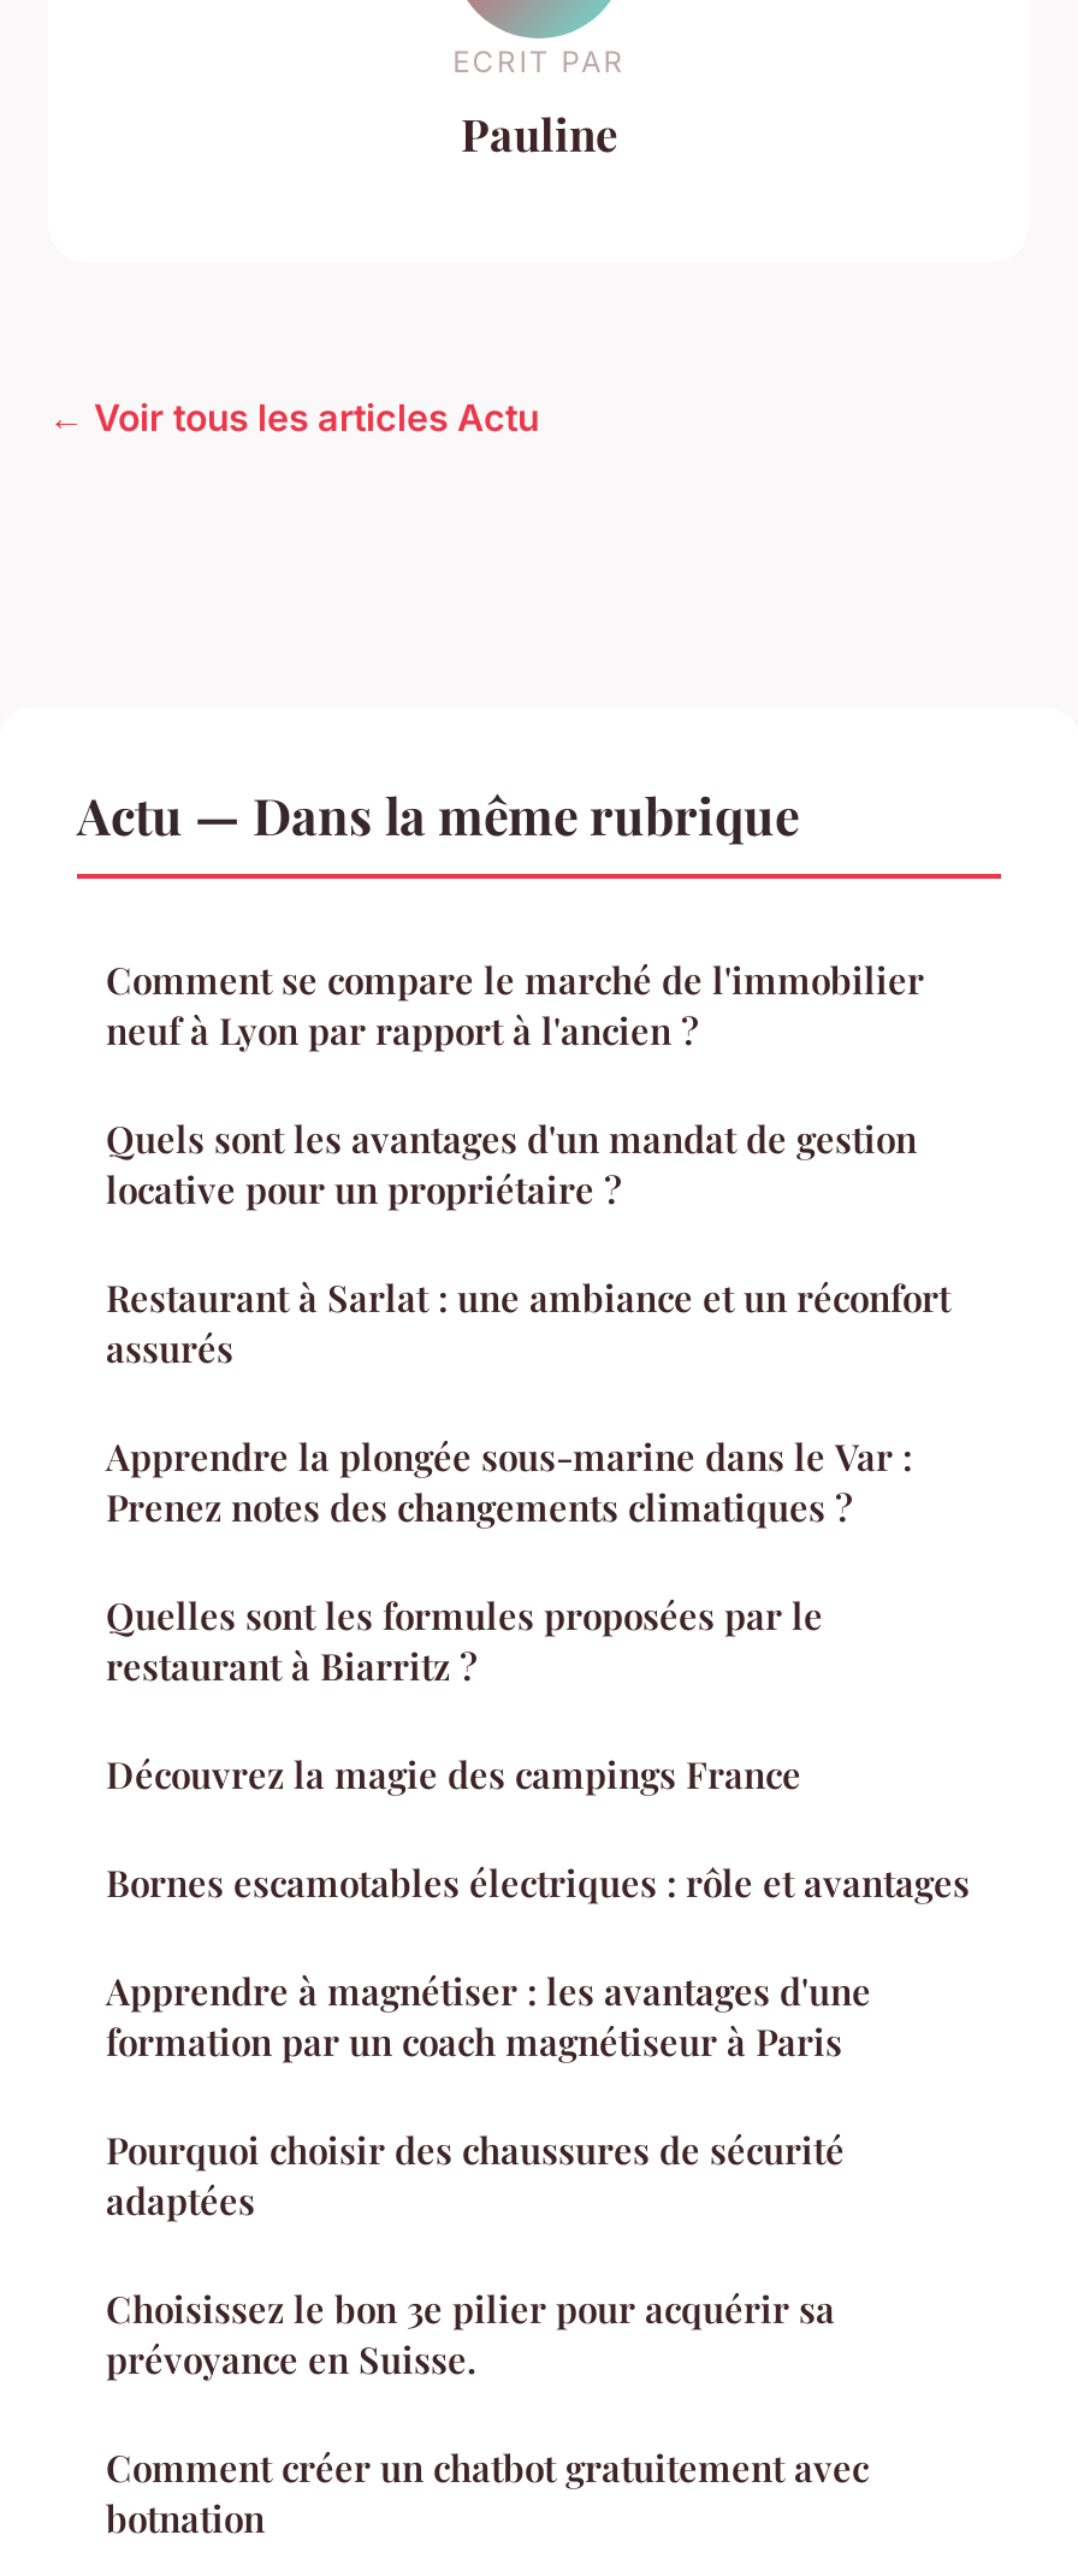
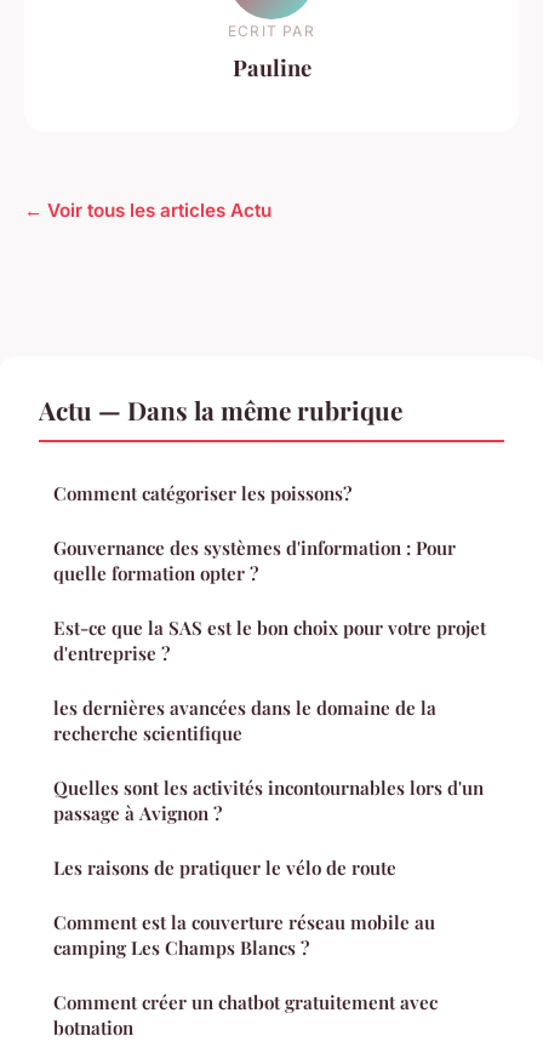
- Comment se compare le marché de l'immobilier
- neuf à Lyon par rapport à l'ancien ?
- Quels sont les avantages d'un mandat de gestion
- locative pour un propriétaire ?
- Restaurant à Sarlat : une ambiance et un réconfort
- assurés
- Apprendre la plongée sous-marine dans le Var :
- Prenez notes des changements climatiques ?
- Quelles sont les formules proposées par le
- restaurant à Biarritz ?
- Découvrez la magie des campings France
- Bornes escamotables électriques : rôle et avantages
- Apprendre à magnétiser : les avantages d'une
- formation par un coach magnétiseur à Paris
- Pourquoi choisir des chaussures de sécurité
- adaptées
- Choisissez le bon 3e pilier pour acquérir sa
- prévoyance en Suisse.
+ Comment catégoriser les poissons?
+ Gouvernance des systèmes d'information : Pour
+ quelle formation opter ?
+ Est-ce que la SAS est le bon choix pour votre projet
+ d'entreprise ?
+ les dernières avancées dans le domaine de la
+ recherche scientifique
+ Quelles sont les activités incontournables lors d'un
+ passage à Avignon ?
+ Les raisons de pratiquer le vélo de route
+ Comment est la couverture réseau mobile au
+ camping Les Champs Blancs ?
